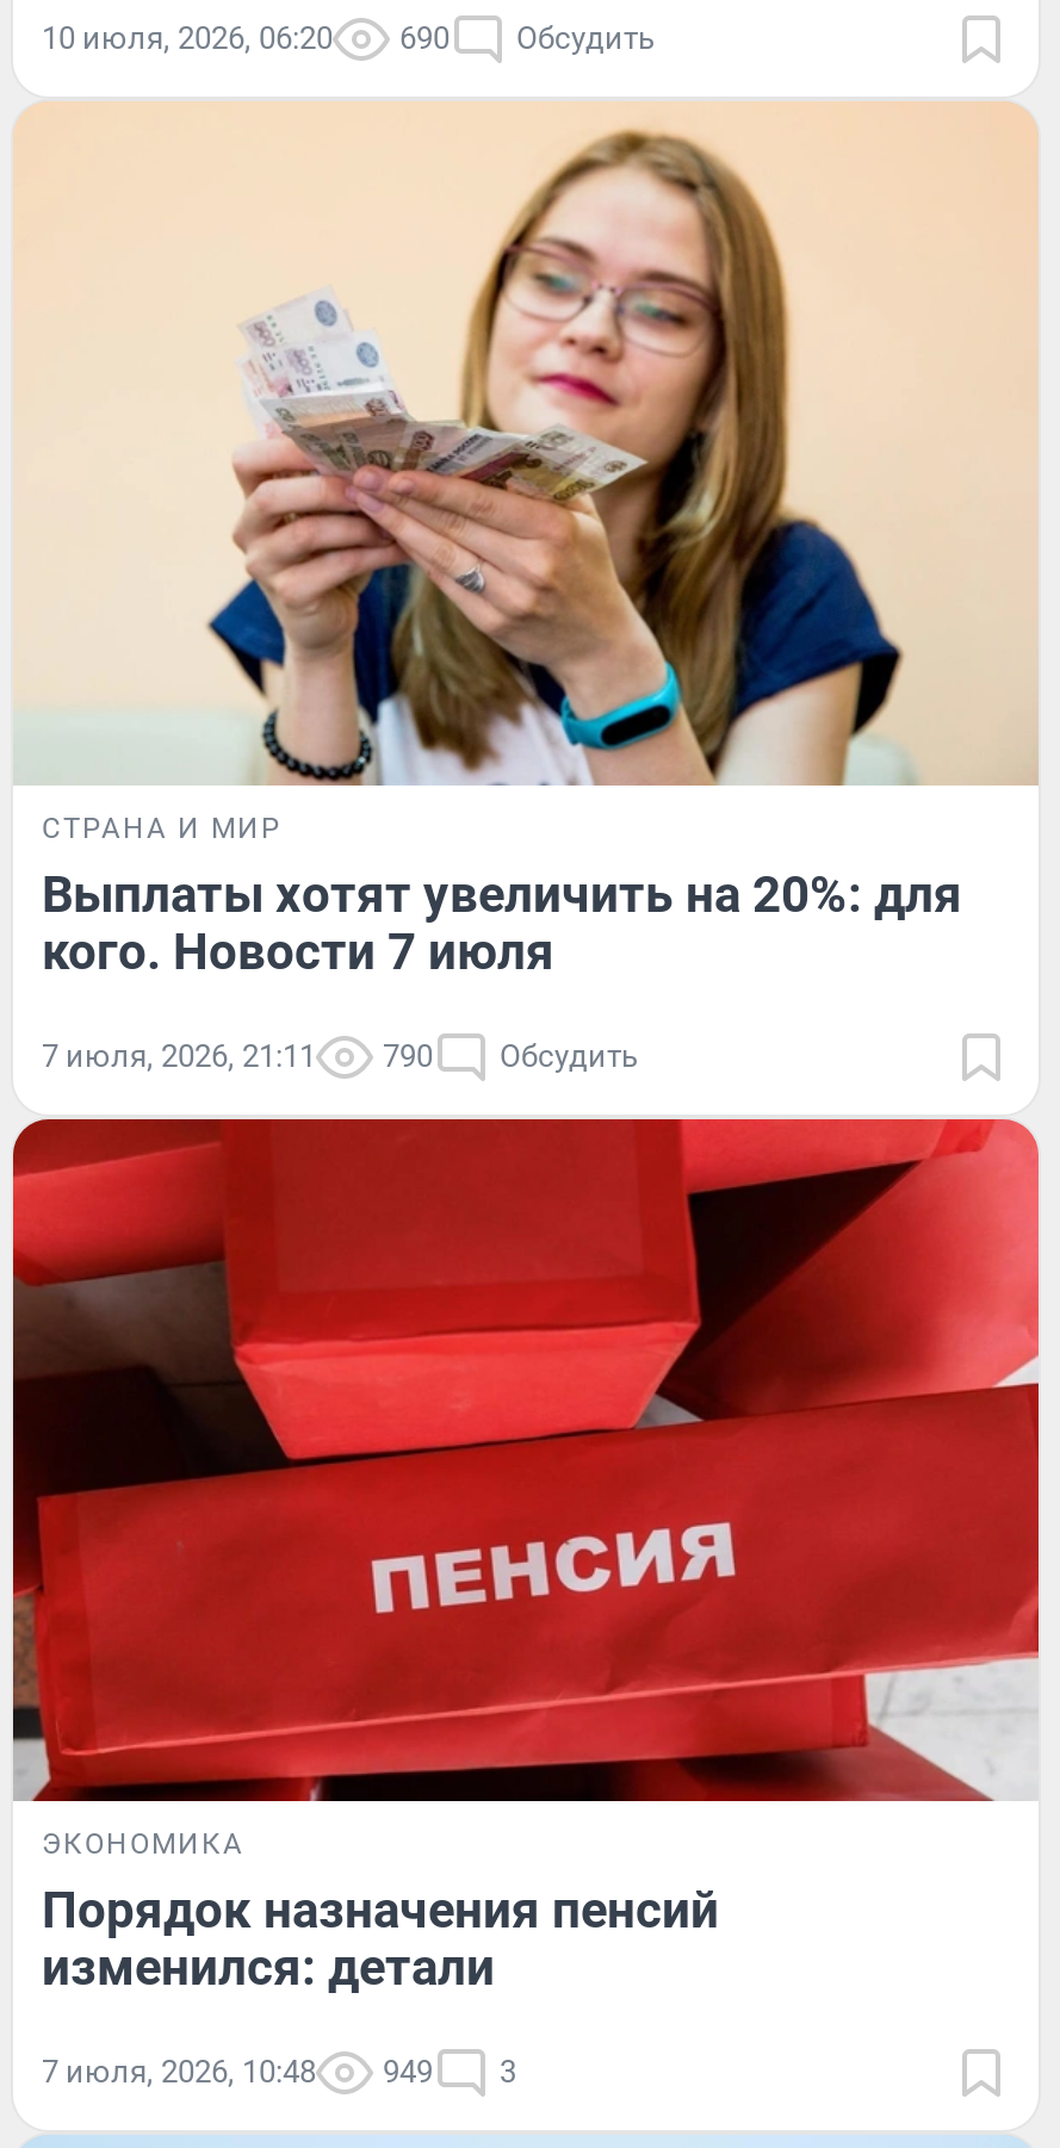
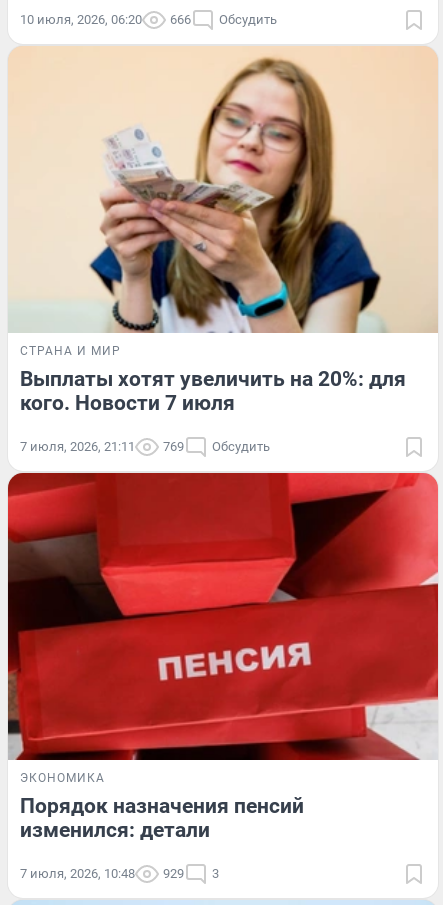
- 10 июля, 2026, 06:20 690 Обсудить
+ 10 июля, 2026, 06:20 666 Обсудить

- 7 июля, 2026, 21:11 790 Обсудить
+ 7 июля, 2026, 21:11 769 Обсудить

- 7 июля, 2026, 10:48 949 3
+ 7 июля, 2026, 10:48 929 3
